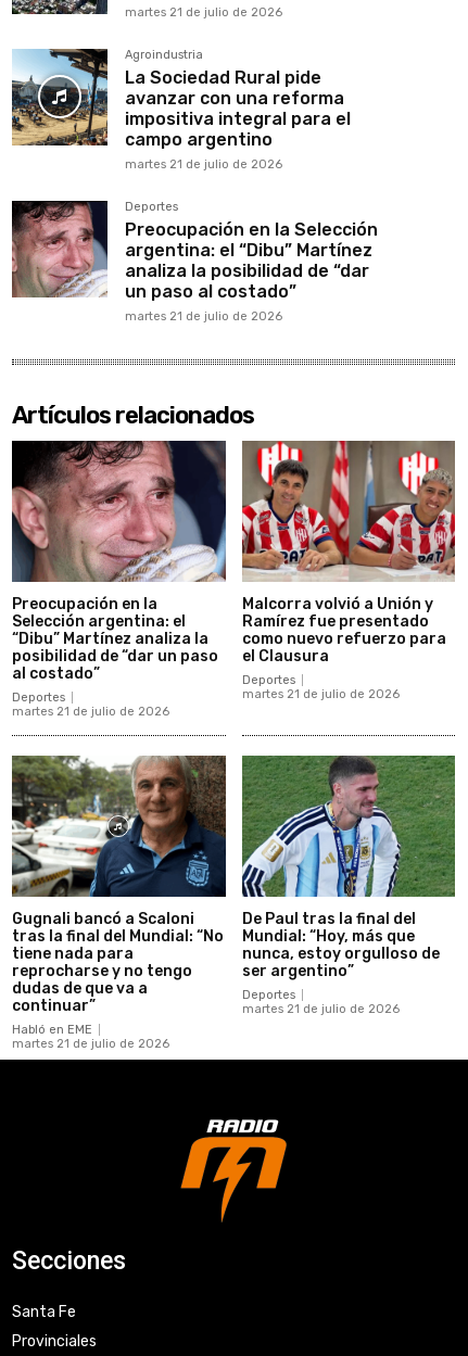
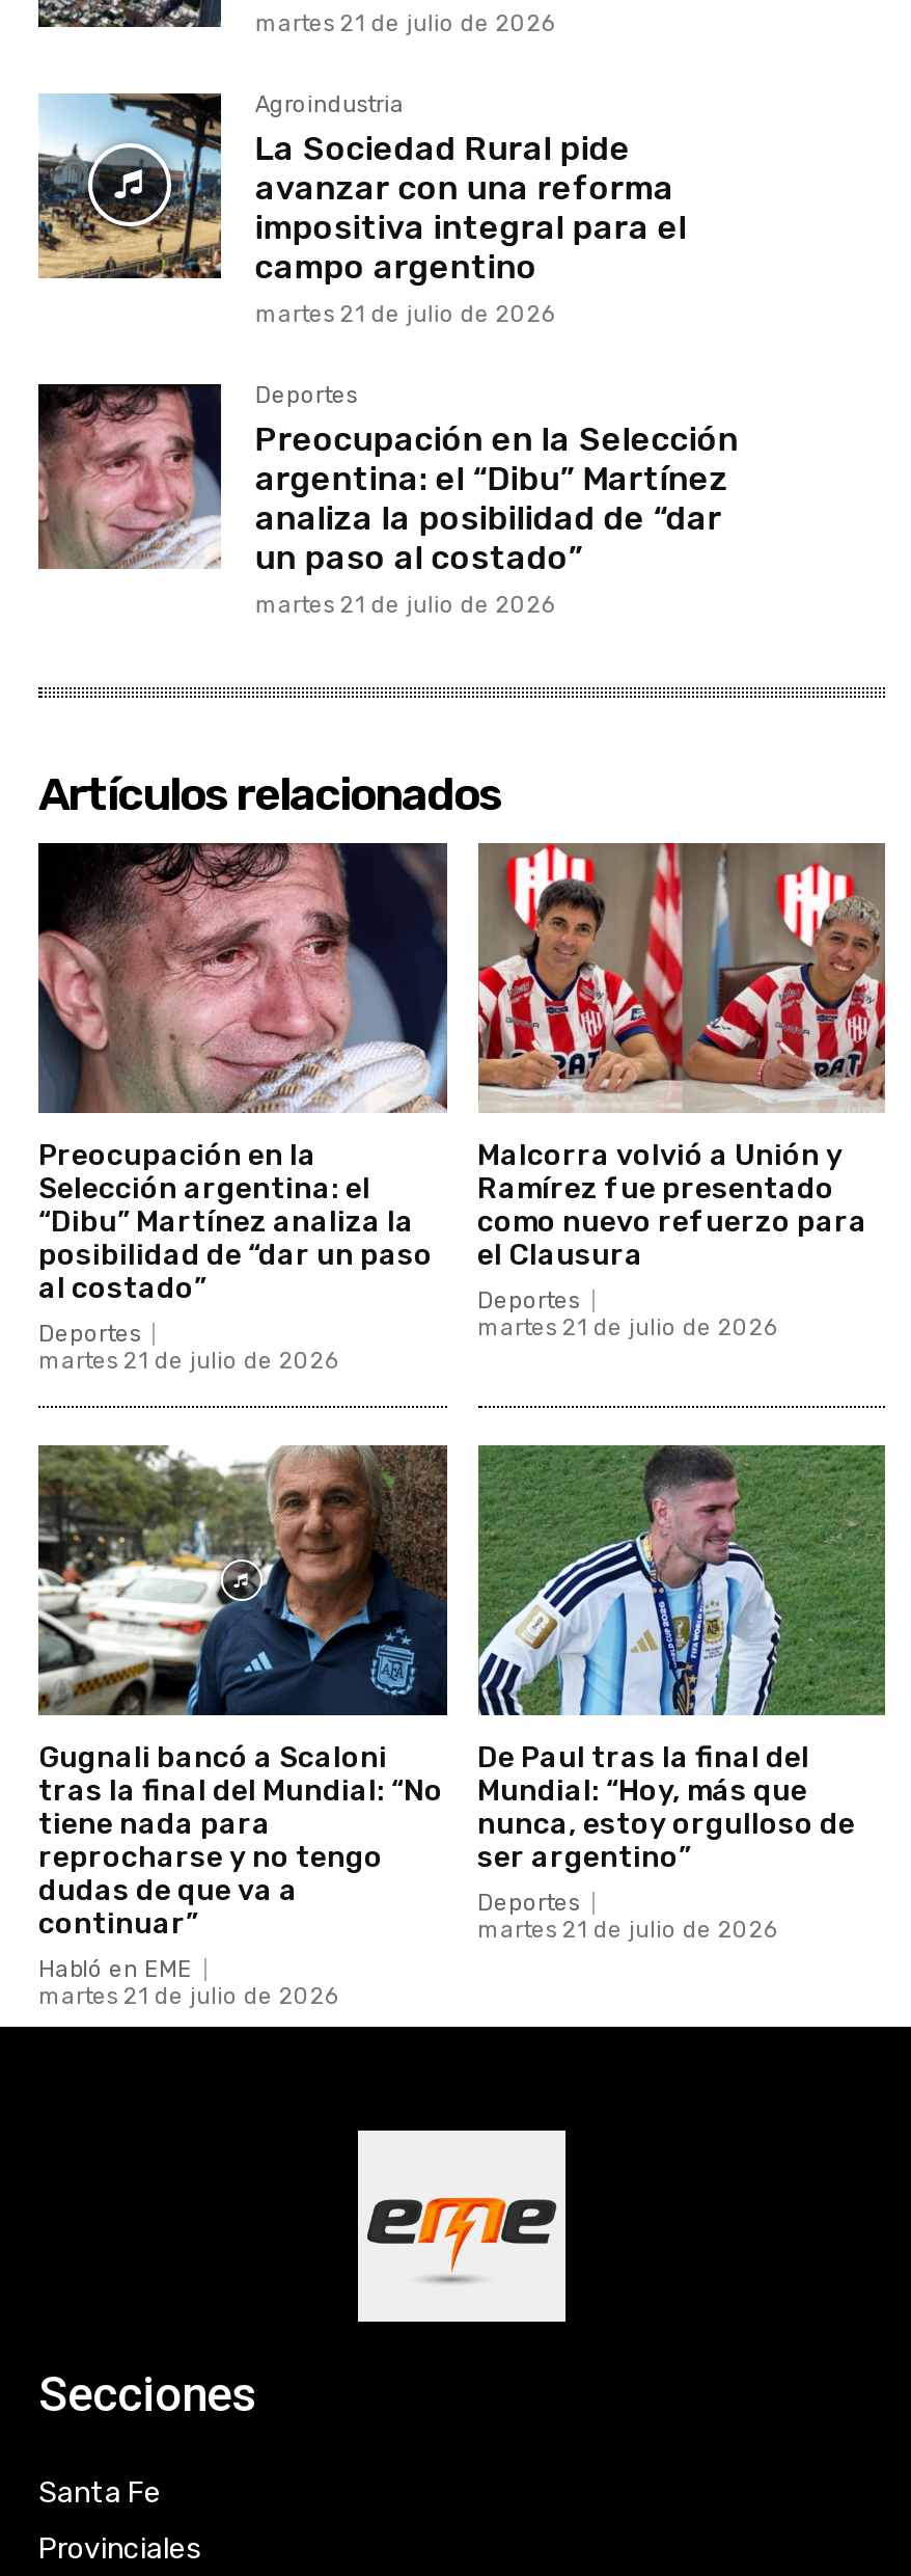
- [image]
+ [image]
